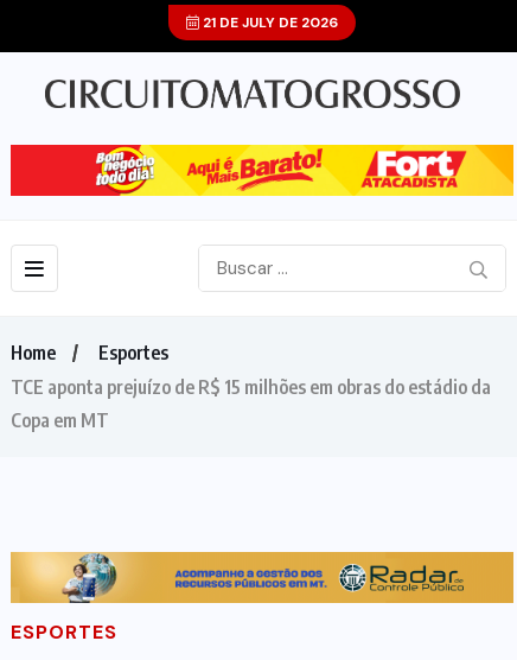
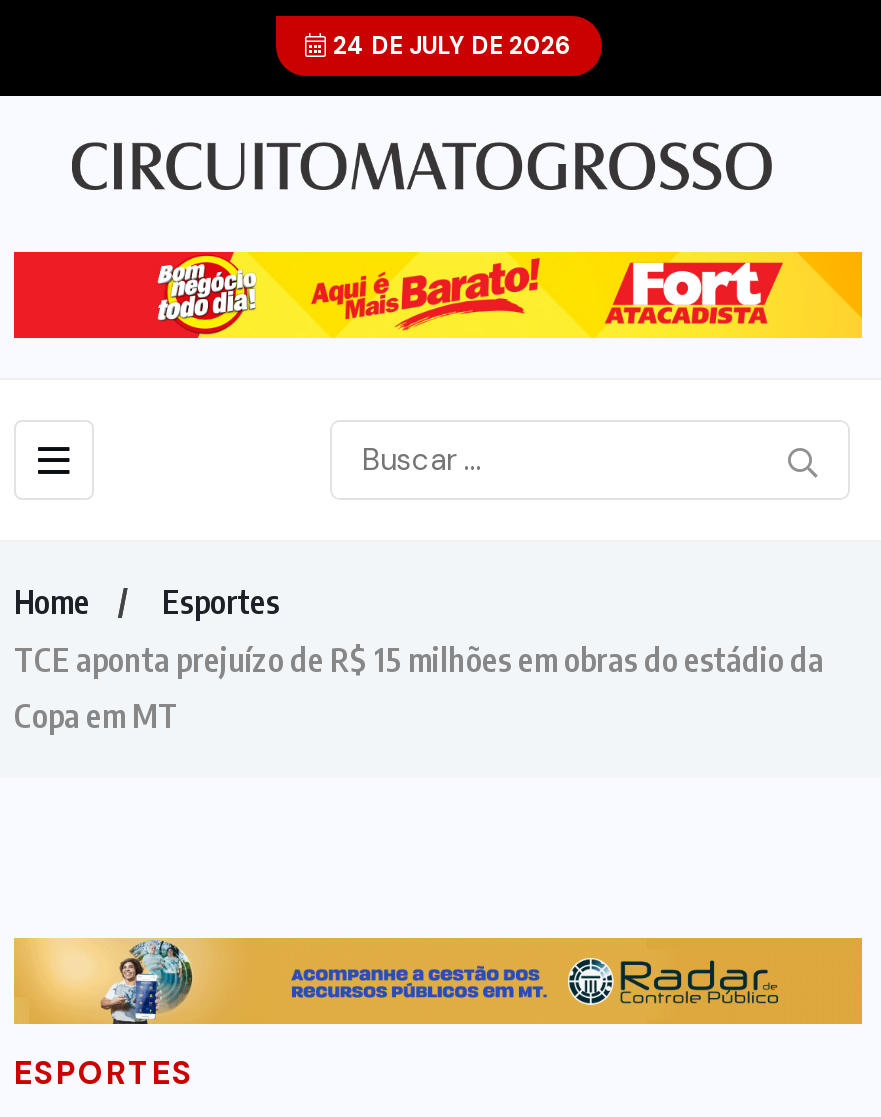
- 21 DE JULY DE 2026
+ 24 DE JULY DE 2026
